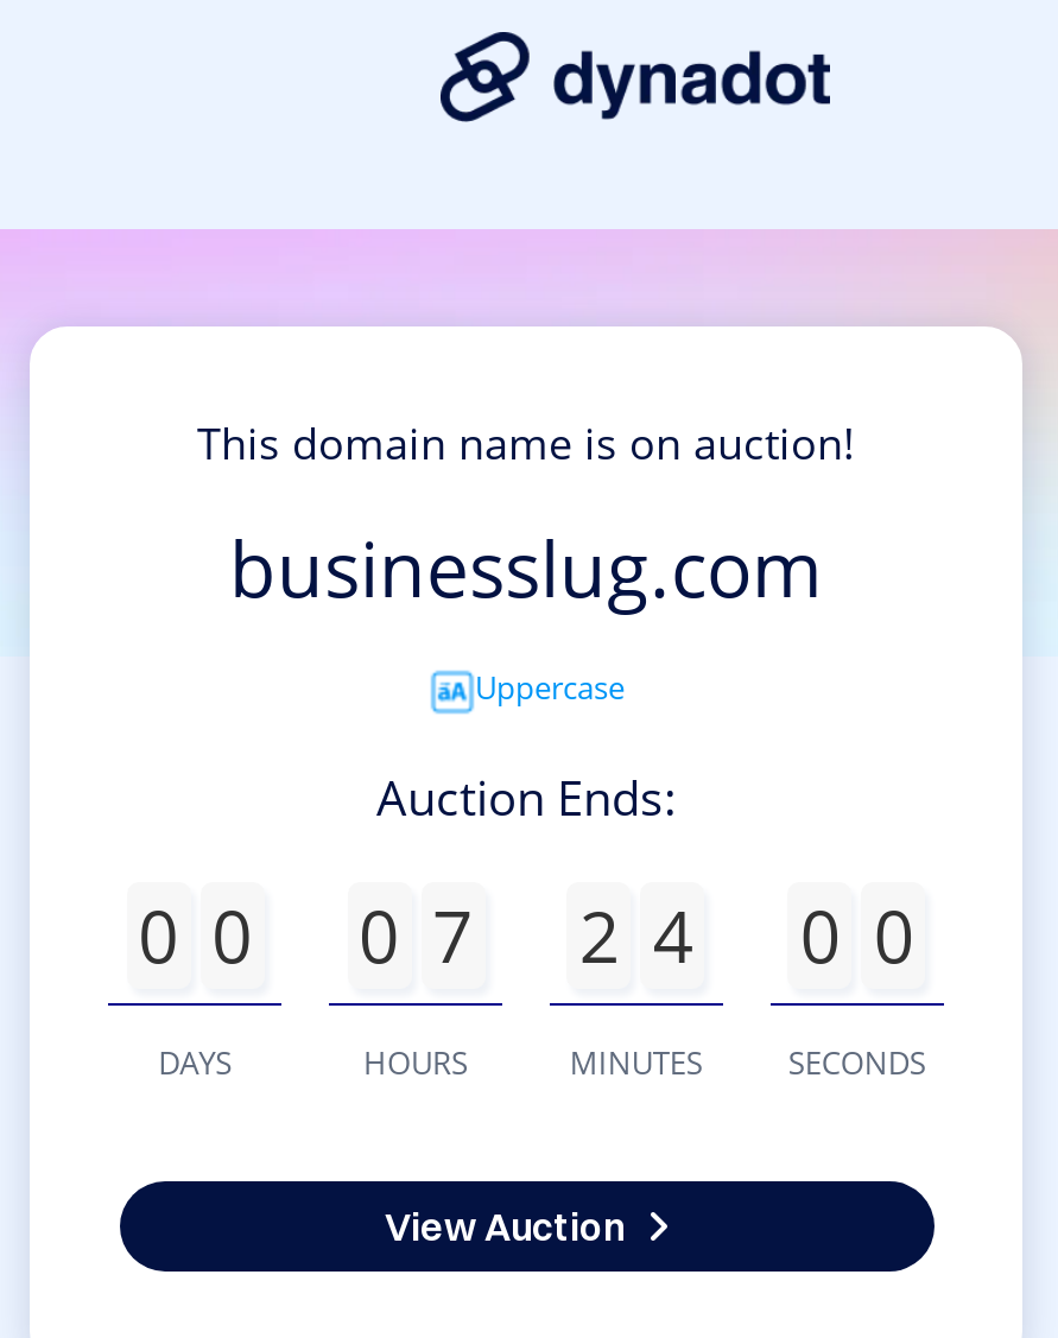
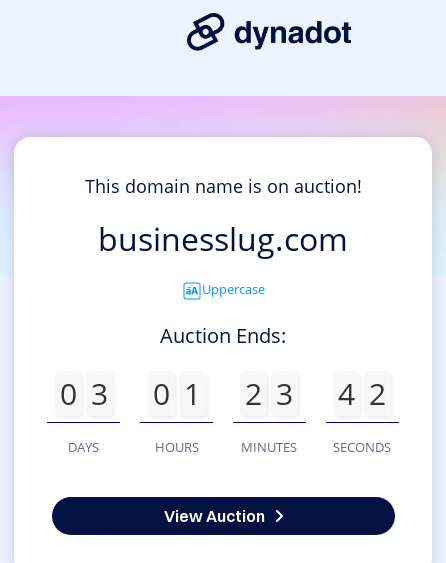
- 0 0
+ 0 3

- 0 7
+ 0 1

- 2 4
+ 2 3

- 0 0
+ 4 2
